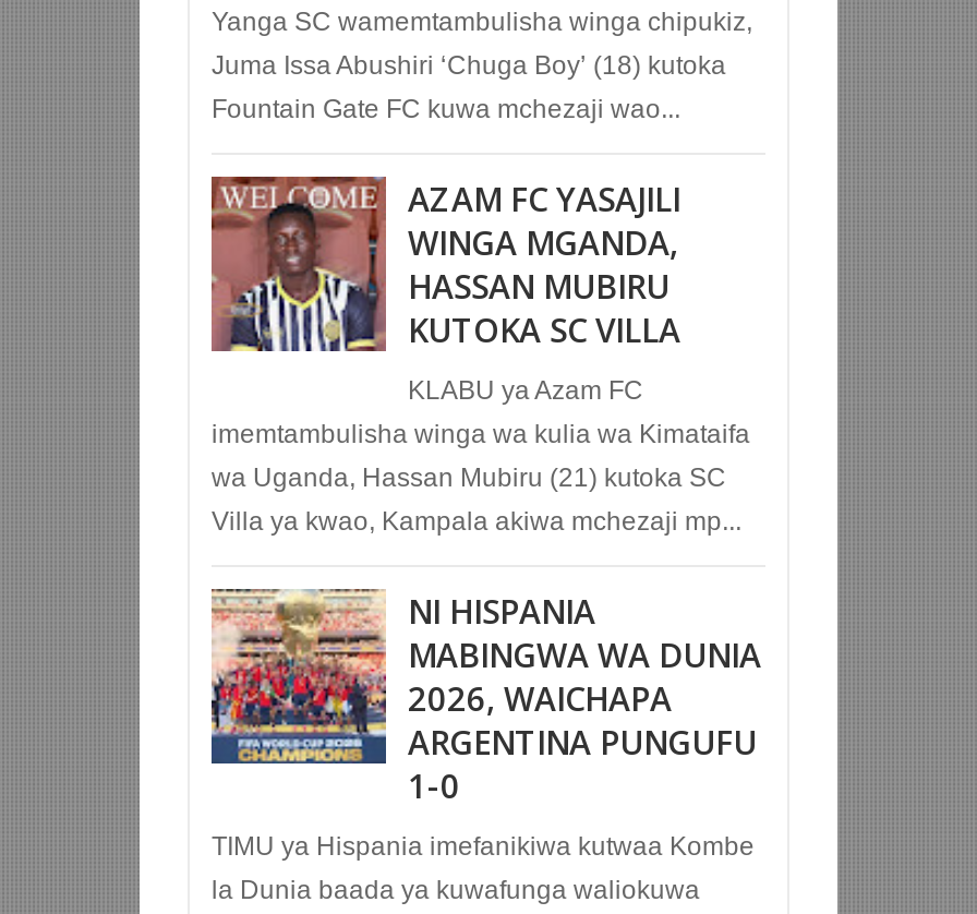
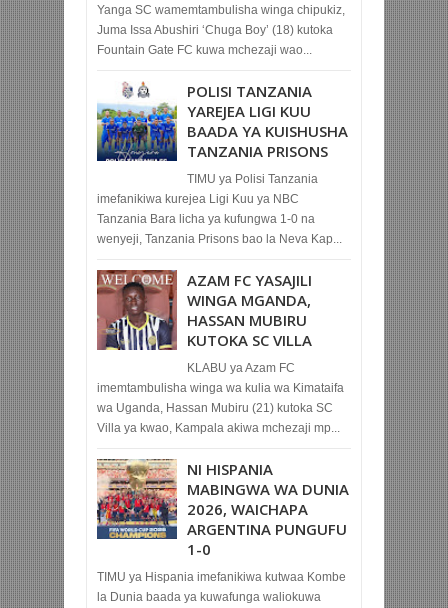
+ [image]
+ POLISI TANZANIA
+ YAREJEA LIGI KUU
+ BAADA YA KUISHUSHA
+ TANZANIA PRISONS
+ TIMU ya Polisi Tanzania
+ imefanikiwa kurejea Ligi Kuu ya NBC
+ Tanzania Bara licha ya kufungwa 1-0 na
+ wenyeji, Tanzania Prisons bao la Neva Kap...
